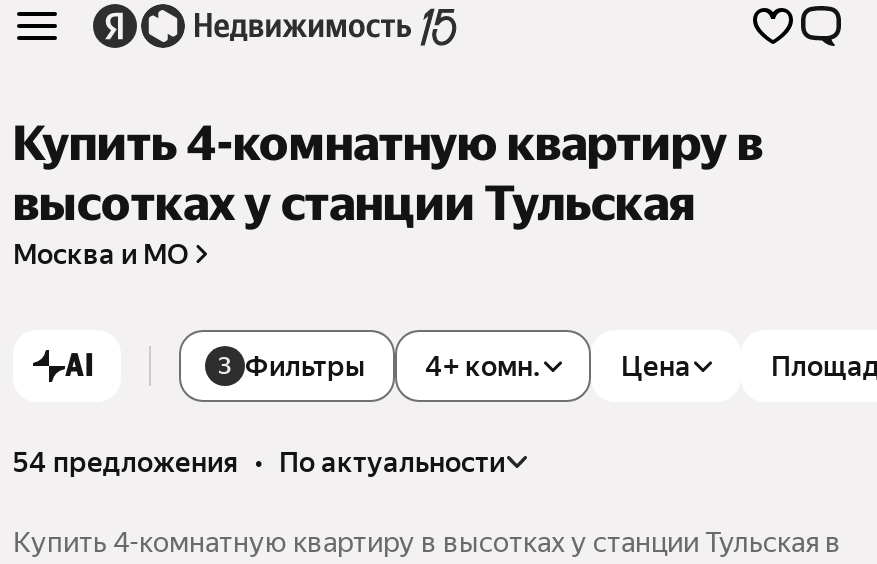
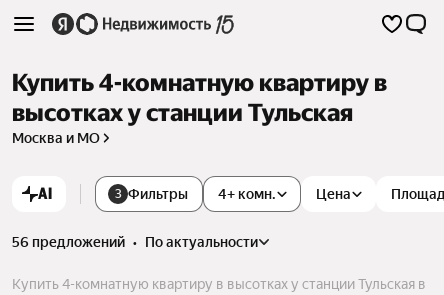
- 54 предложения • по актуальности
+ 56 предложений • по актуальности
